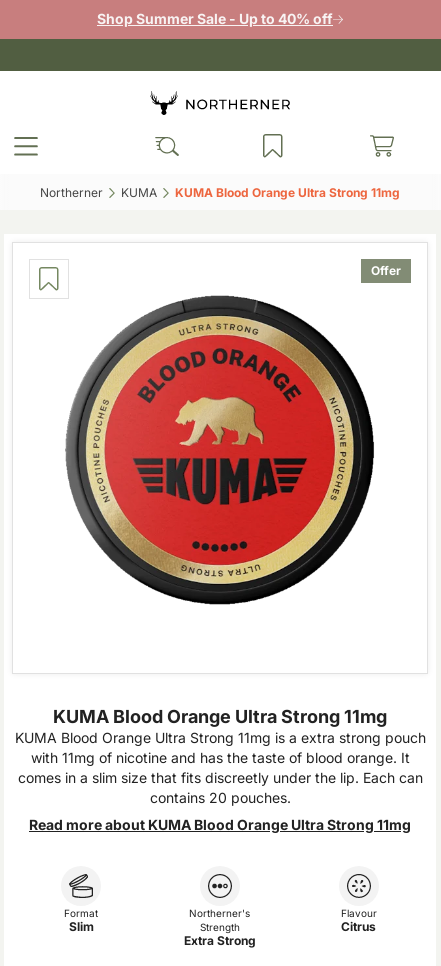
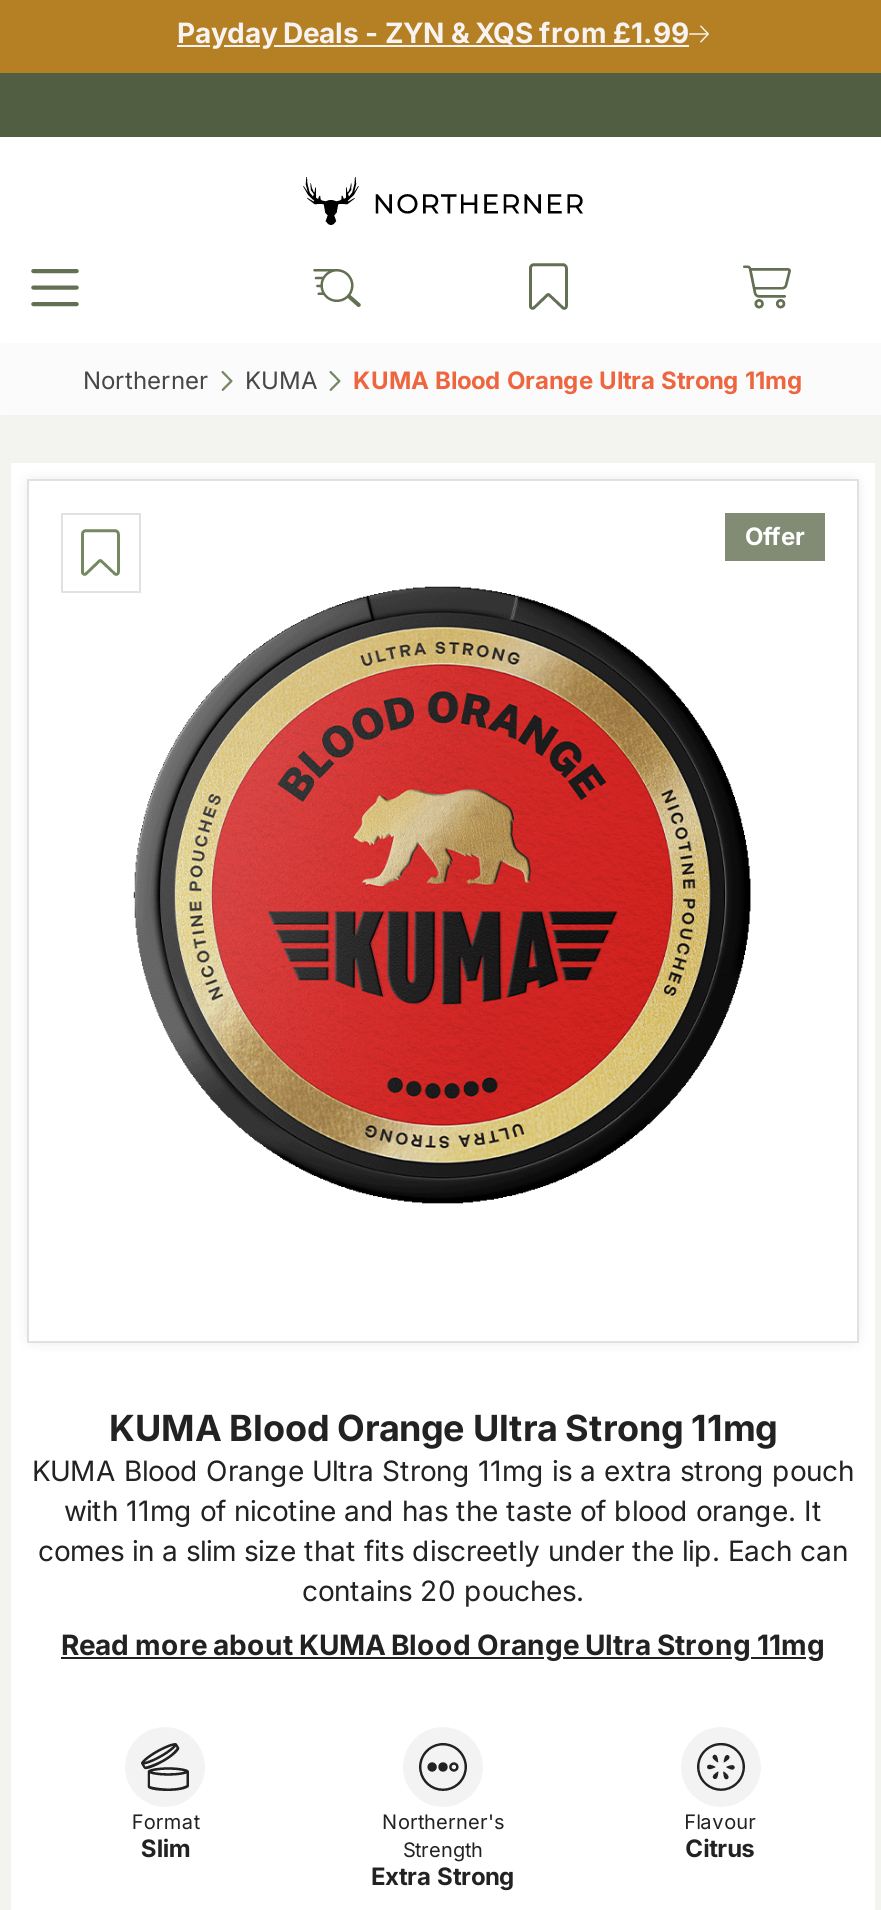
- Shop Summer Sale - Up to 40% off
+ Payday Deals - ZYN & XQS from £1.99
